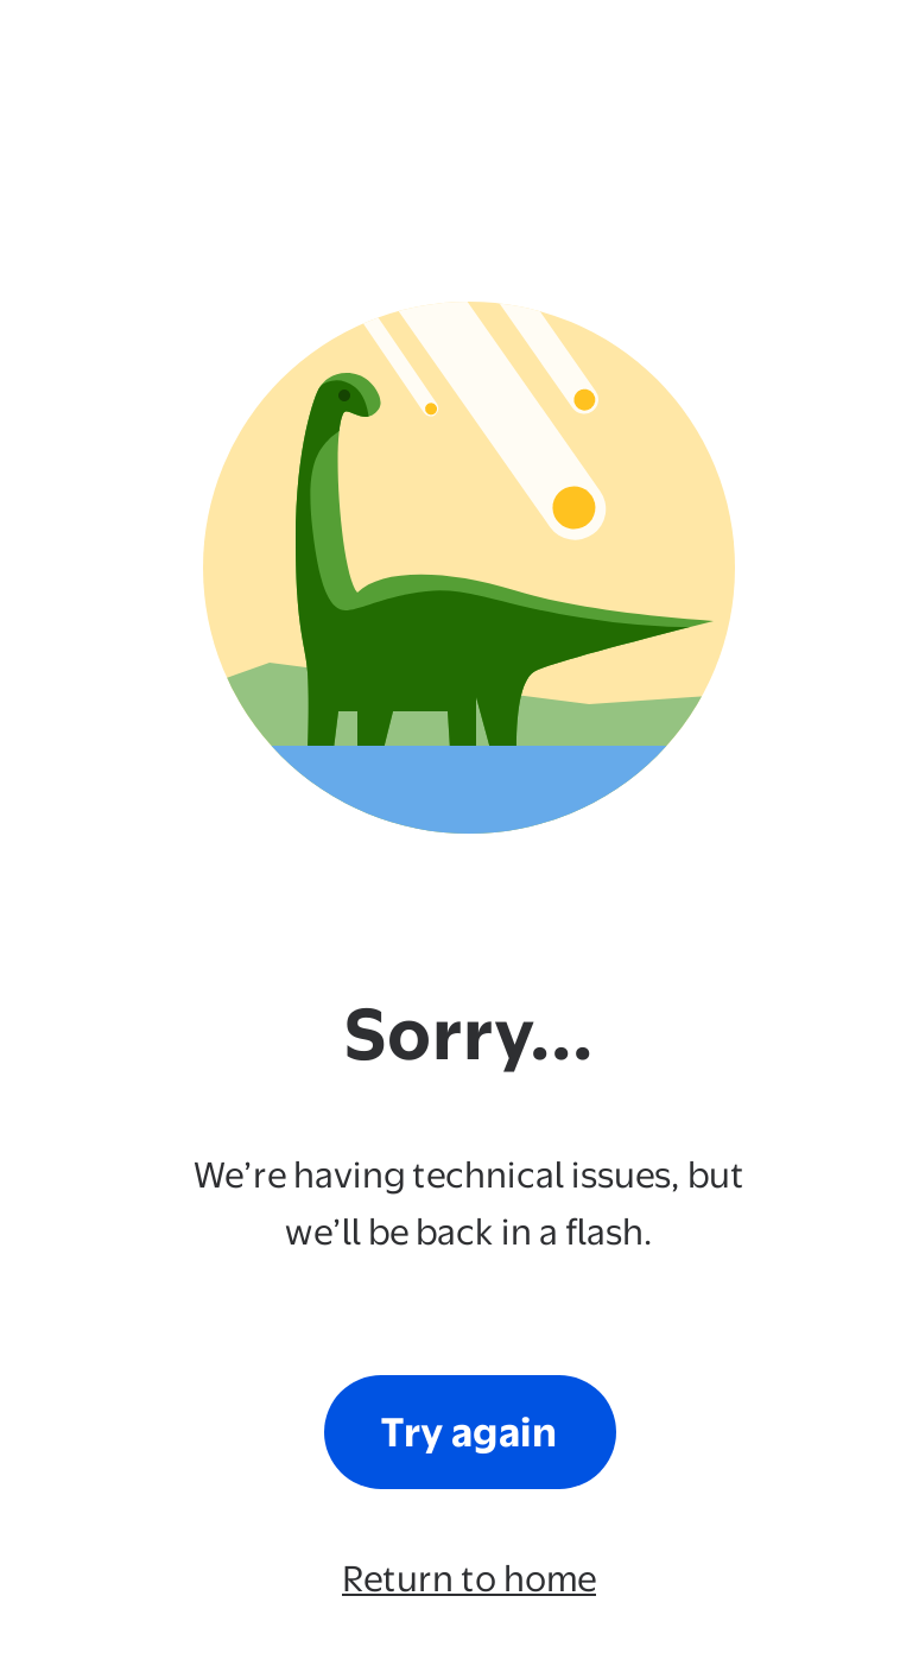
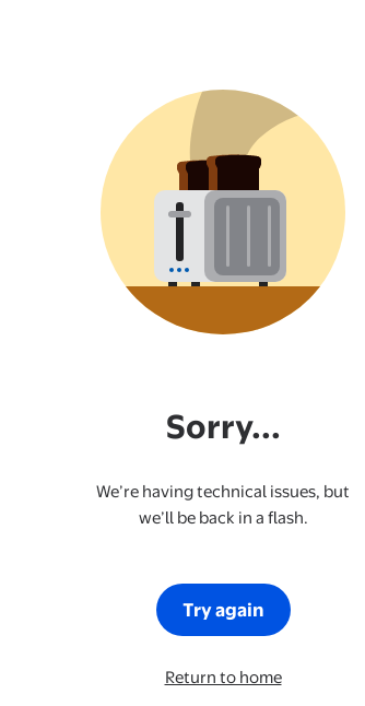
- [image]
+ [image]
